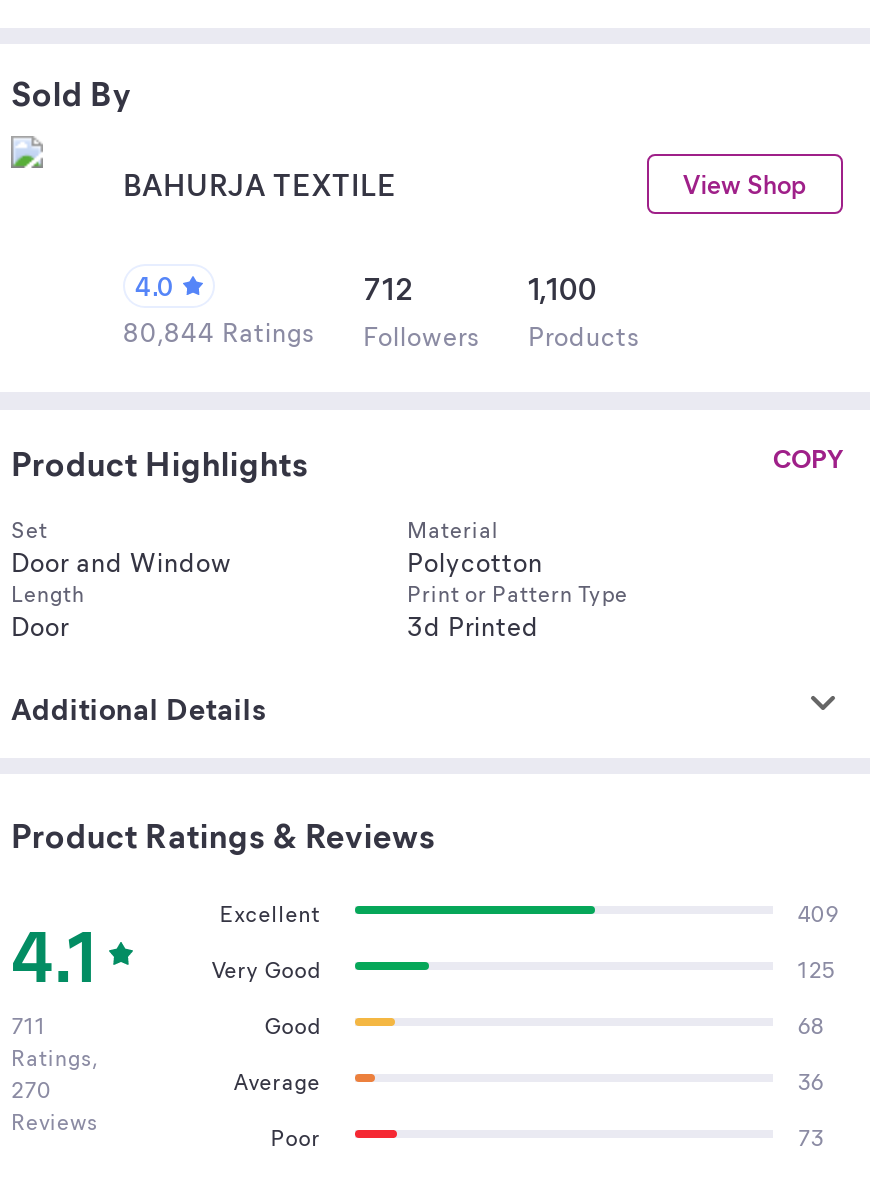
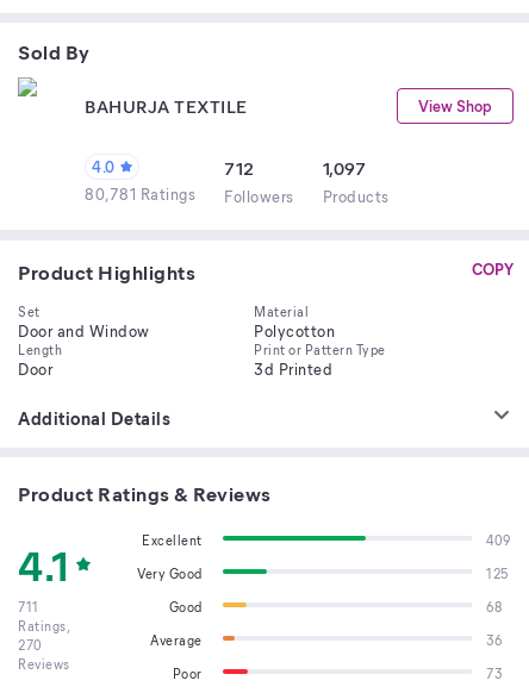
- 1,100
+ 1,097

- 80,844 Ratings Followers Products
+ 80,781 Ratings Followers Products
